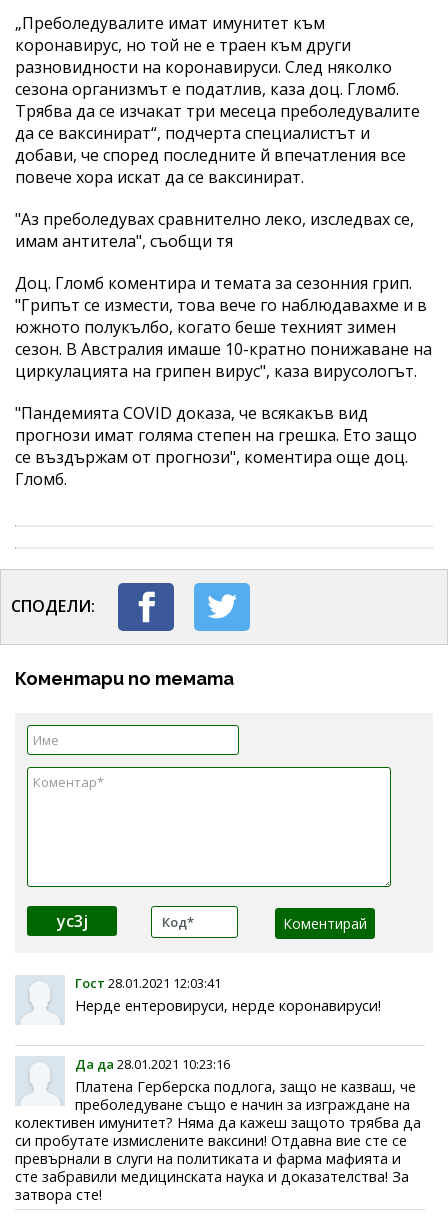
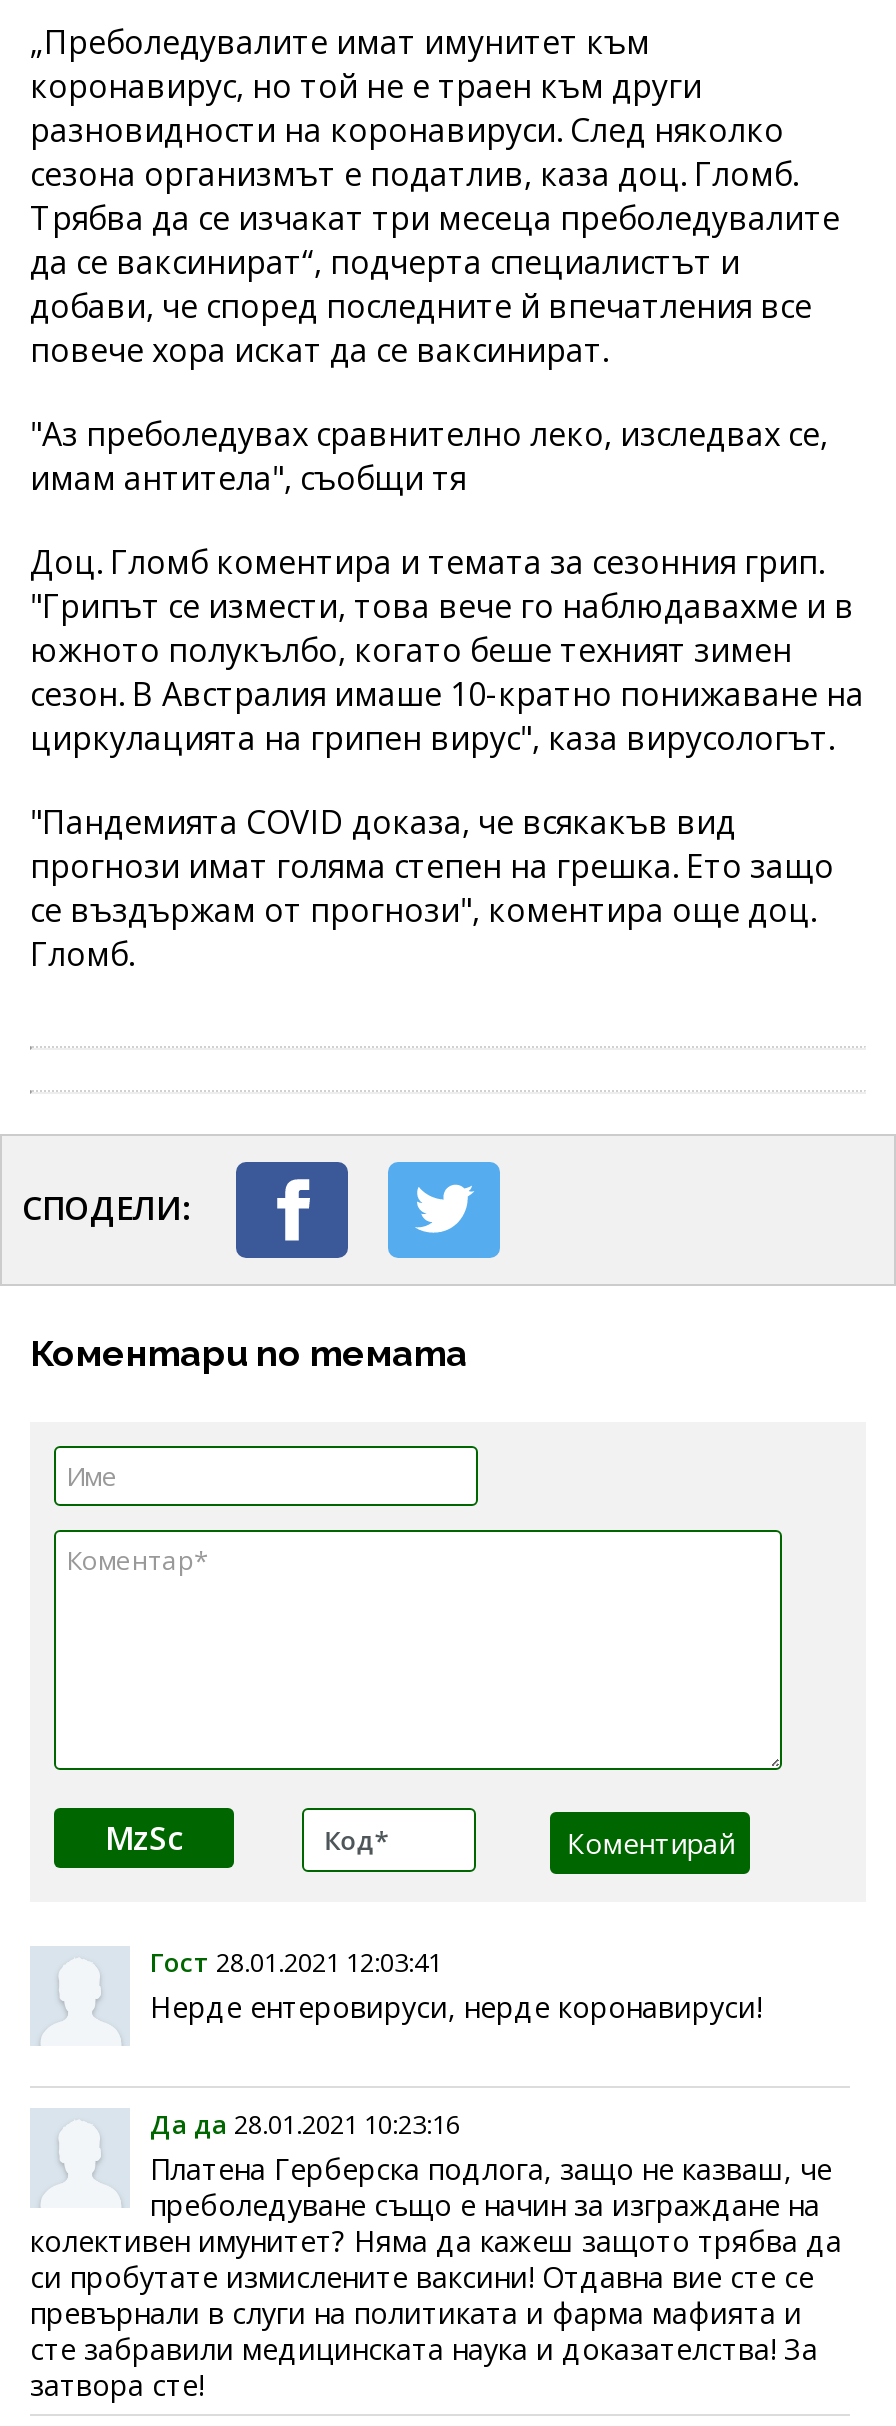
- yc3j
+ MzSc
